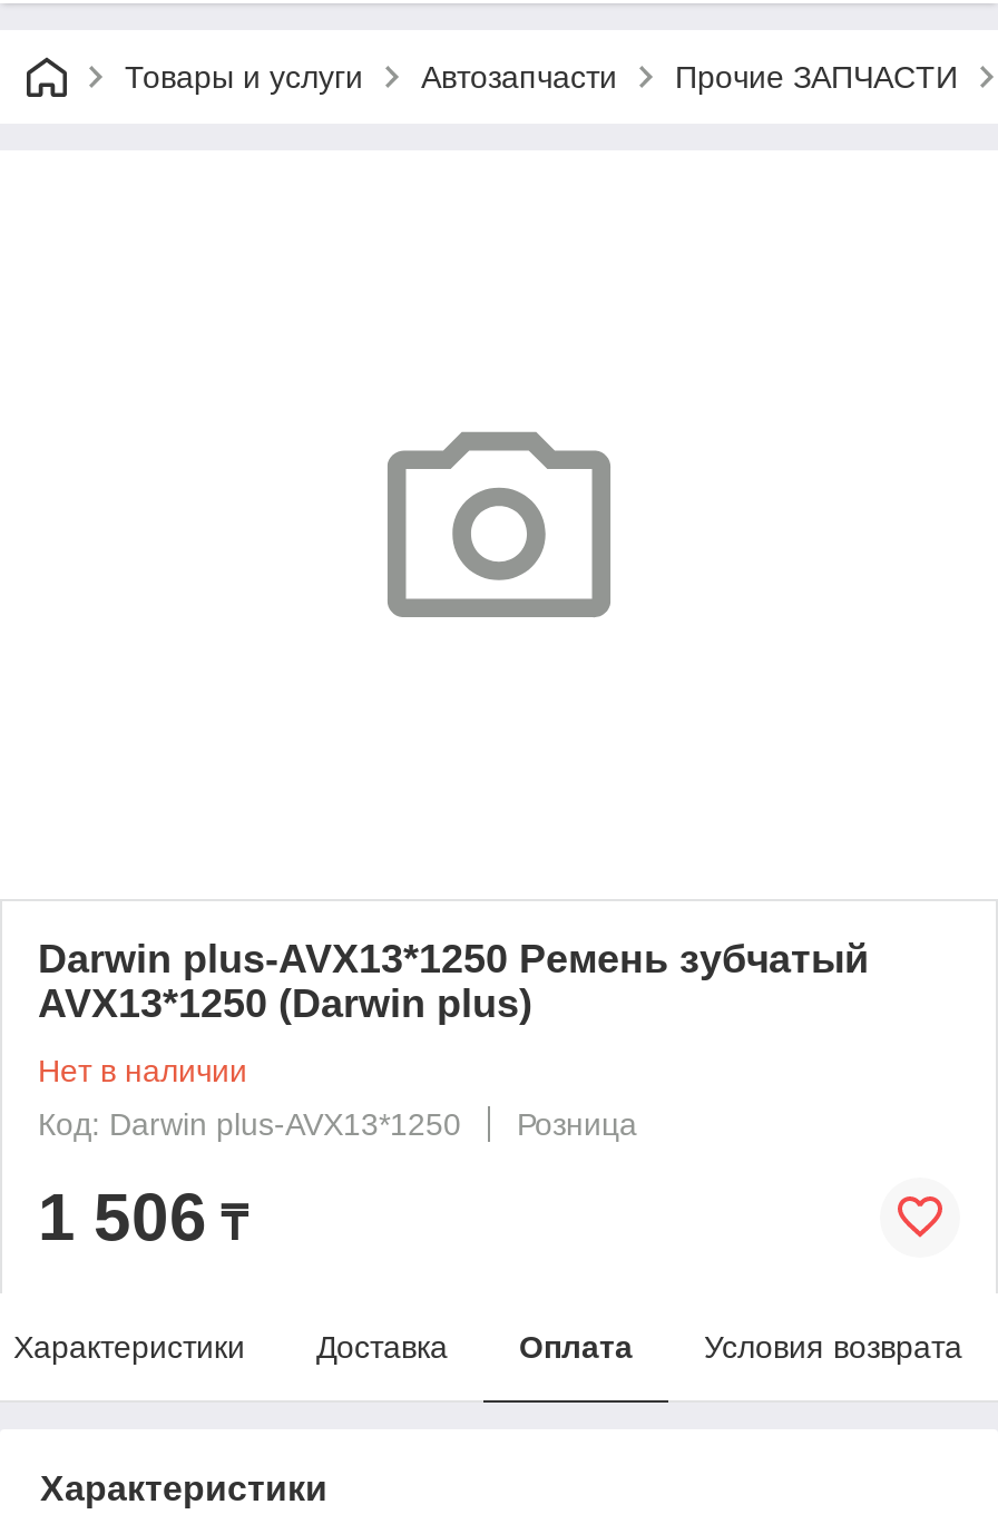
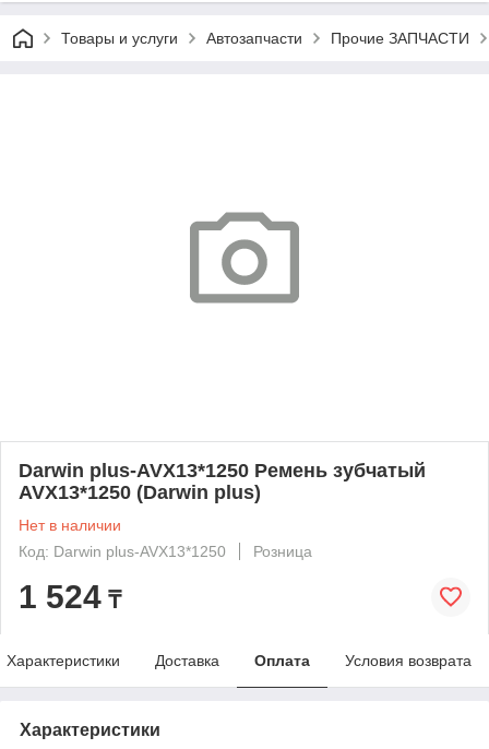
- 1 506 ₸
+ 1 524 ₸
